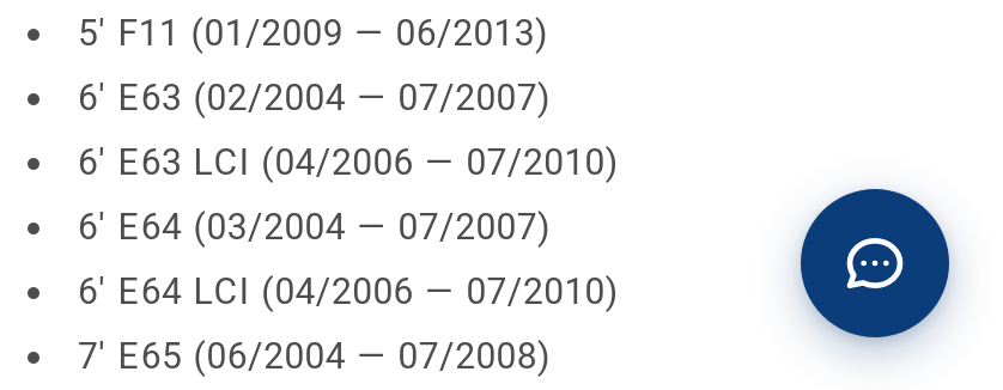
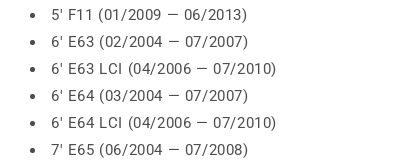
- [image]
